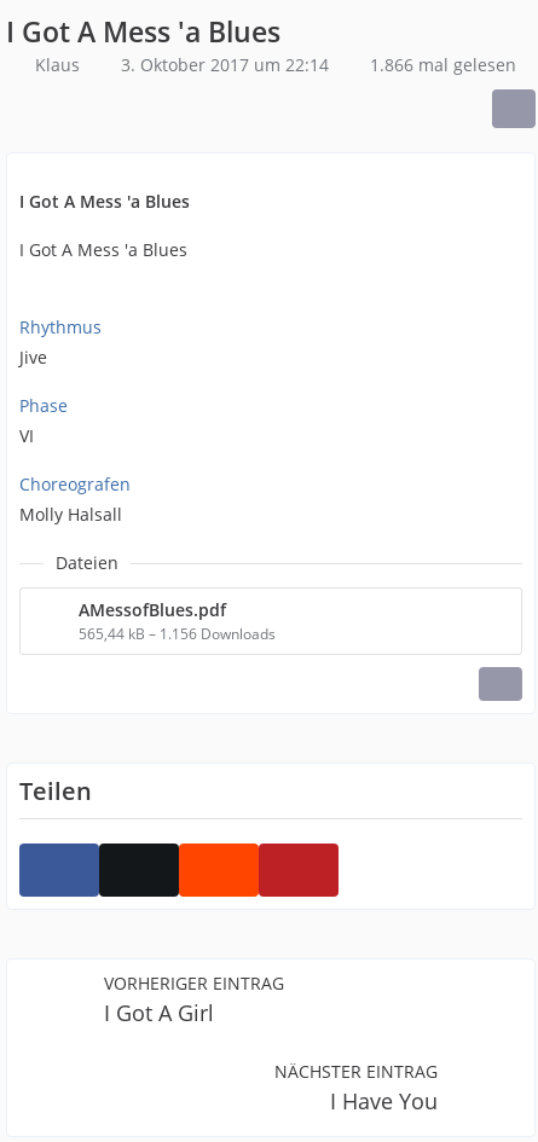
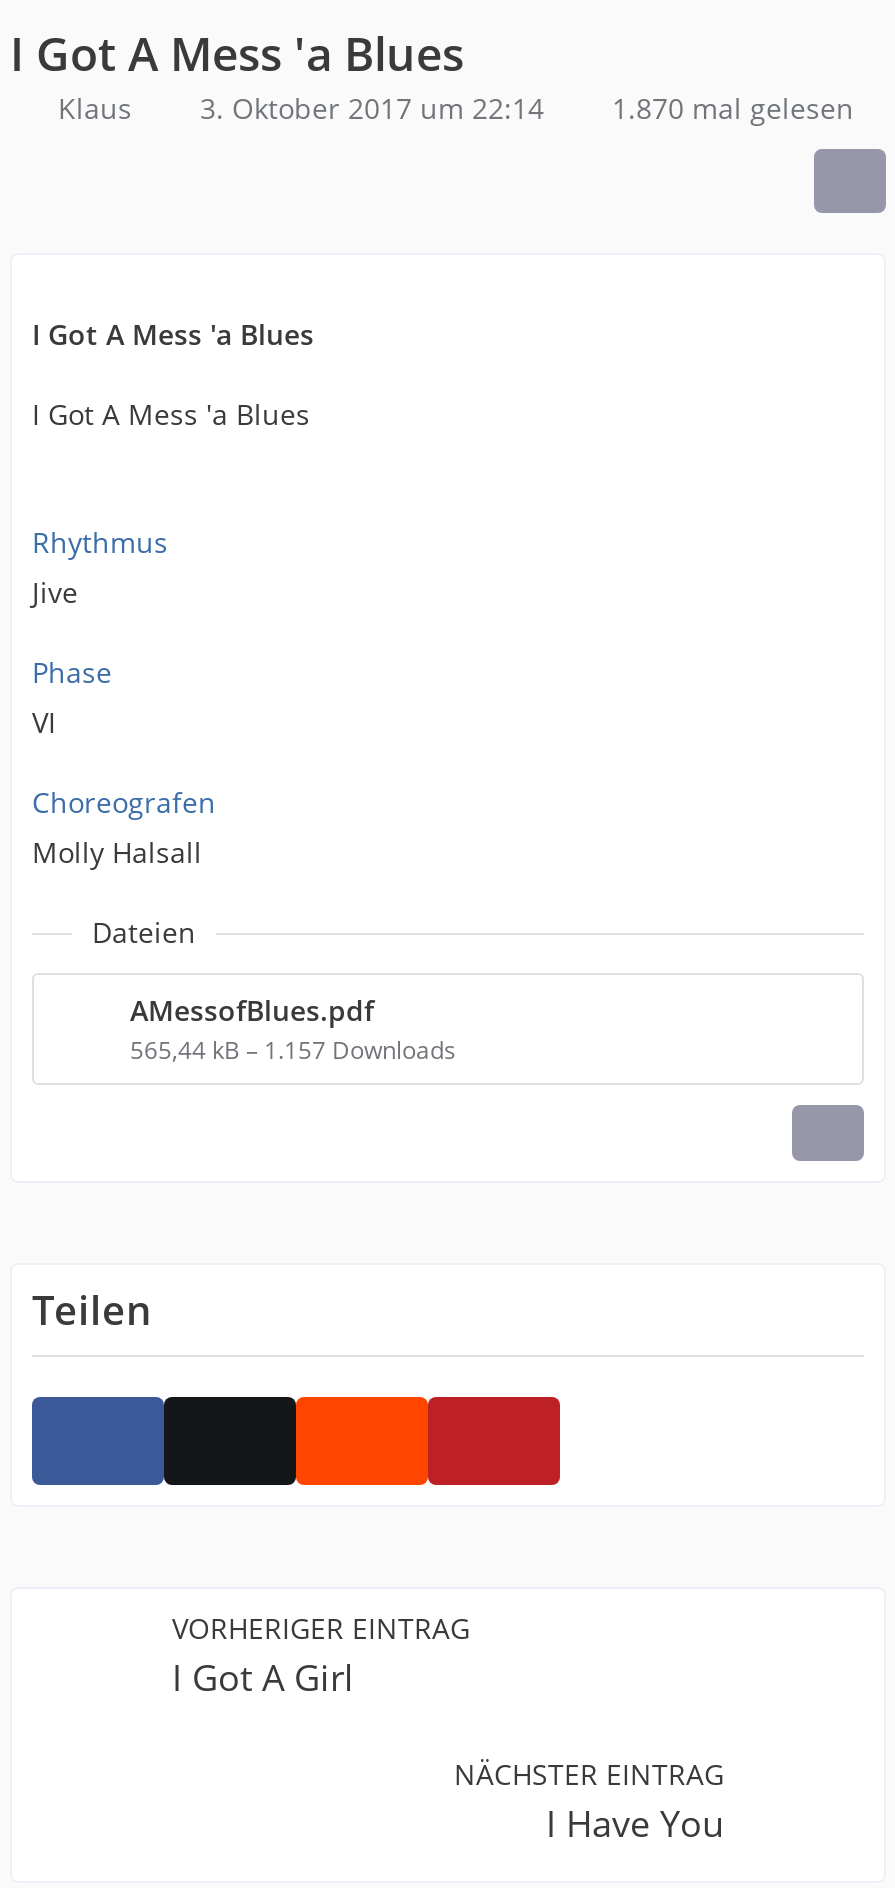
- Klaus 3. Oktober 2017 um 22:14 1.866 mal gelesen
+ Klaus 3. Oktober 2017 um 22:14 1.870 mal gelesen

- 565,44 kB – 1.156 Downloads
+ 565,44 kB – 1.157 Downloads
